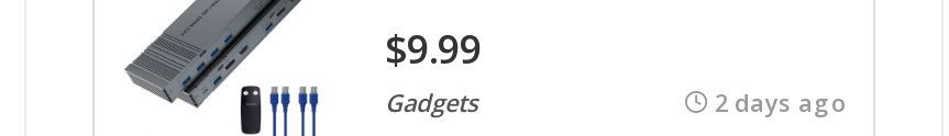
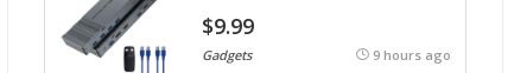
- 2 days ago
+ 9 hours ago
